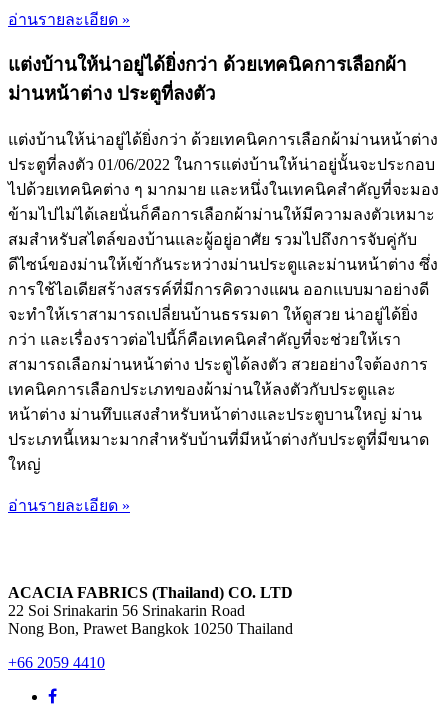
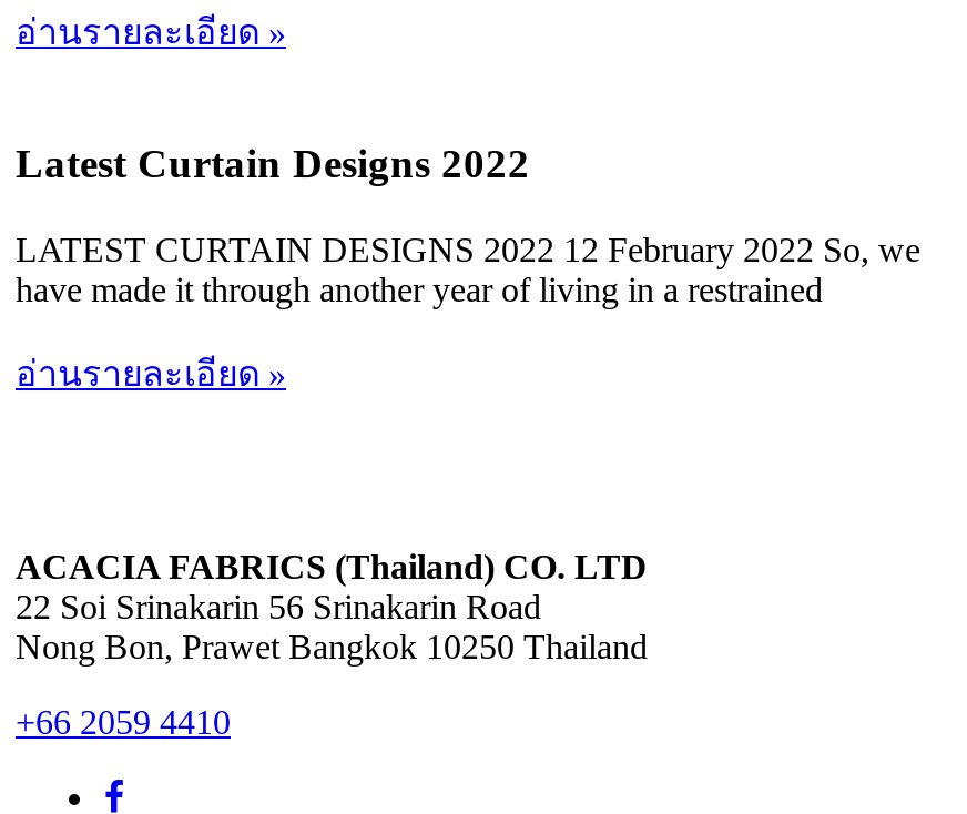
- แต่งบ้านให้น่าอยู่ได้ยิ่งกว่า ด้วยเทคนิคการเลือกผ้า
- ม่านหน้าต่าง ประตูที่ลงตัว
- แต่งบ้านให้น่าอยู่ได้ยิ่งกว่า ด้วยเทคนิคการเลือกผ้าม่านหน้าต่าง
- ประตูที่ลงตัว 01/06/2022 ในการแต่งบ้านให้น่าอยู่นั้นจะประกอบ
- ไปด้วยเทคนิคต่าง ๆ มากมาย และหนึ่งในเทคนิคสำคัญที่จะมอง
- ข้ามไปไม่ได้เลยนั่นก็คือการเลือกผ้าม่านให้มีความลงตัวเหมาะ
- สมสำหรับสไตล์ของบ้านและผู้อยู่อาศัย รวมไปถึงการจับคู่กับ
- ดีไซน์ของม่านให้เข้ากันระหว่างม่านประตูและม่านหน้าต่าง ซึ่ง
- การใช้ไอเดียสร้างสรรค์ที่มีการคิดวางแผน ออกแบบมาอย่างดี
- จะทำให้เราสามารถเปลี่ยนบ้านธรรมดา ให้ดูสวย น่าอยู่ได้ยิ่ง
- กว่า และเรื่องราวต่อไปนี้ก็คือเทคนิคสำคัญที่จะช่วยให้เรา
- สามารถเลือกม่านหน้าต่าง ประตูได้ลงตัว สวยอย่างใจต้องการ
- เทคนิคการเลือกประเภทของผ้าม่านให้ลงตัวกับประตูและ
- หน้าต่าง ม่านทึบแสงสำหรับหน้าต่างและประตูบานใหญ่ ม่าน
- ประเภทนี้เหมาะมากสำหรับบ้านที่มีหน้าต่างกับประตูที่มีขนาด
- ใหญ่
+ Latest Curtain Designs 2022
+ LATEST CURTAIN DESIGNS 2022 12 February 2022 So, we
+ have made it through another year of living in a restrained
